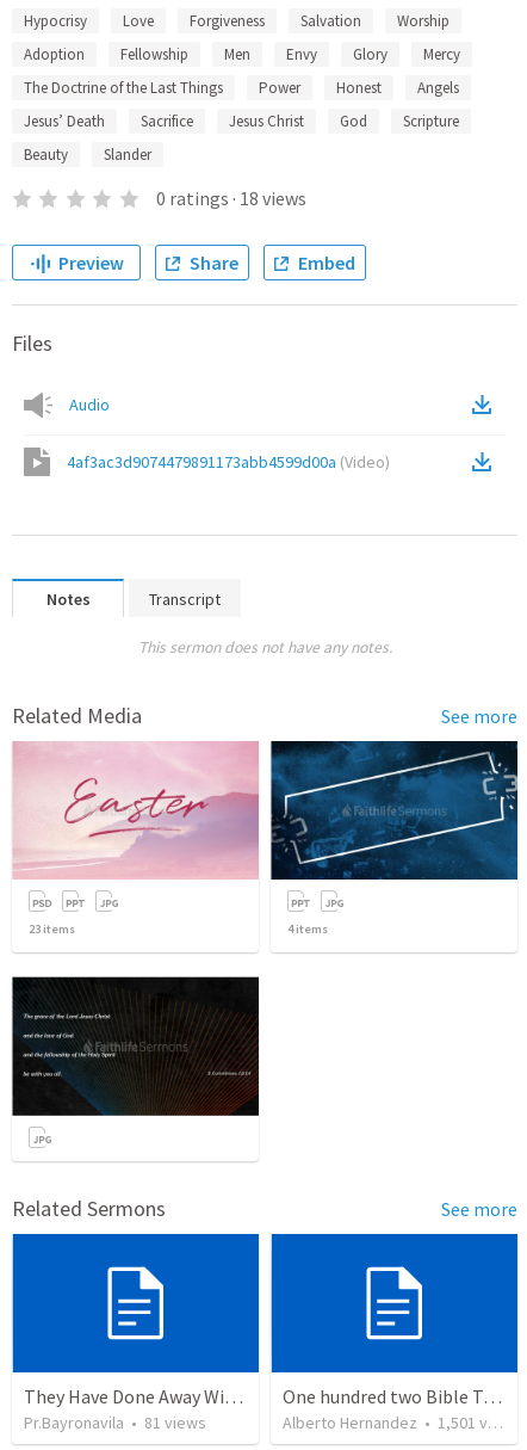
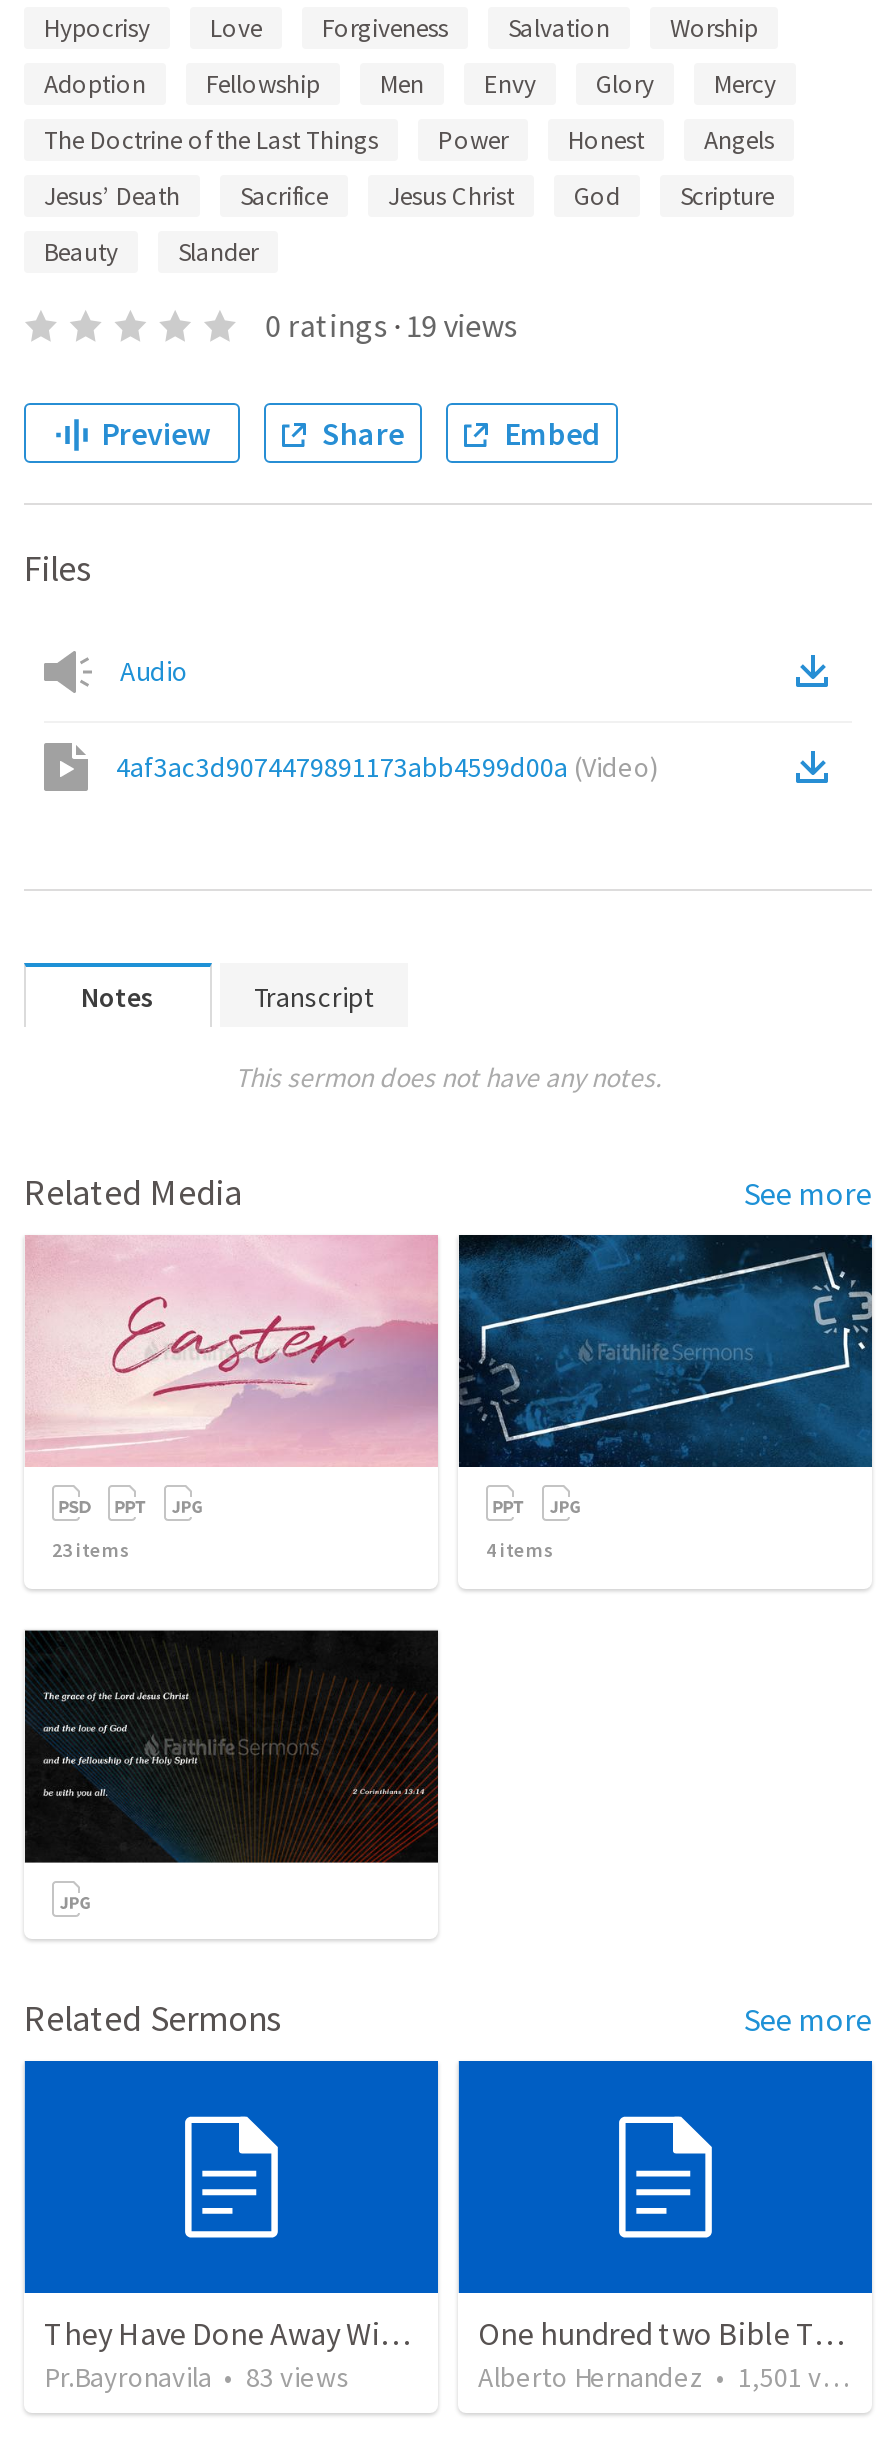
- 0 ratings · 18 views
+ 0 ratings · 19 views

- Pr.Bayronavila • 81 views
+ Pr.Bayronavila • 83 views
